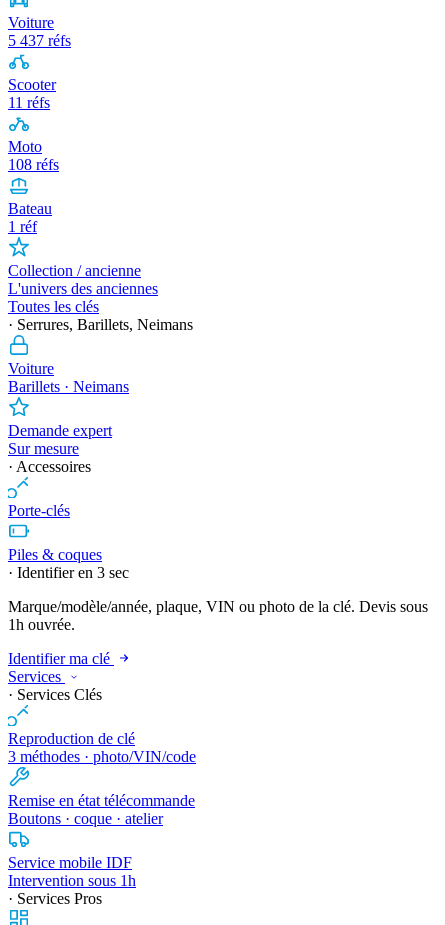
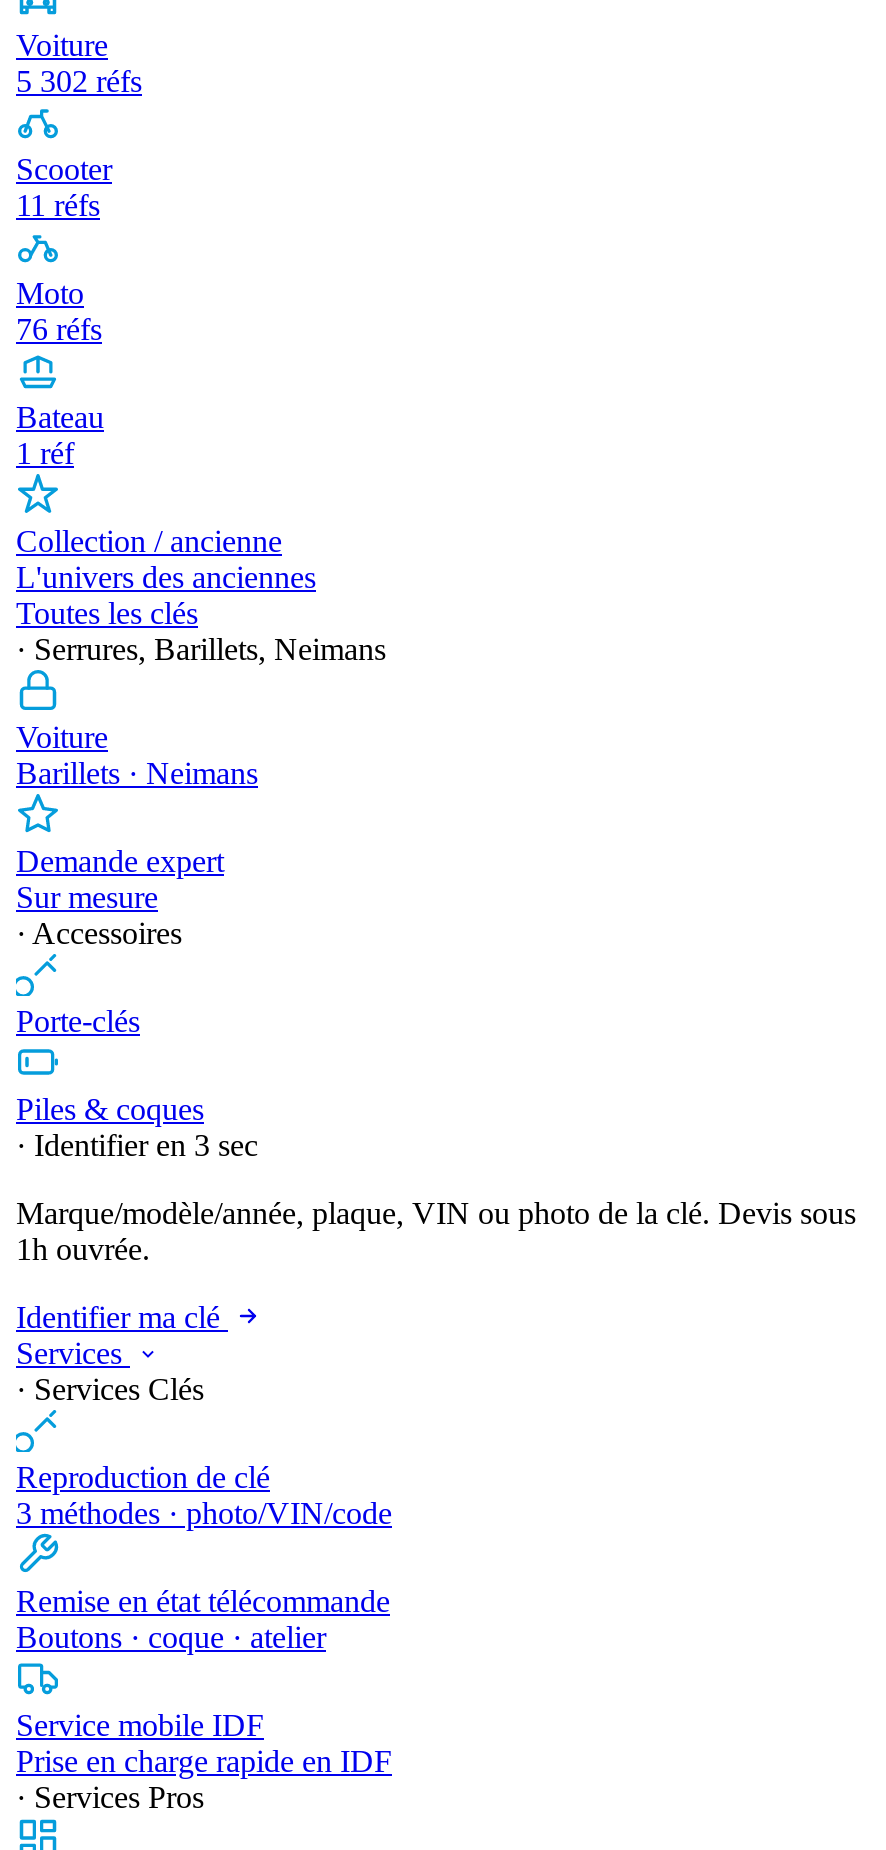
- 5 437 réfs
+ 5 302 réfs

- 108 réfs
+ 76 réfs

- Intervention sous 1h
+ Prise en charge rapide en IDF
